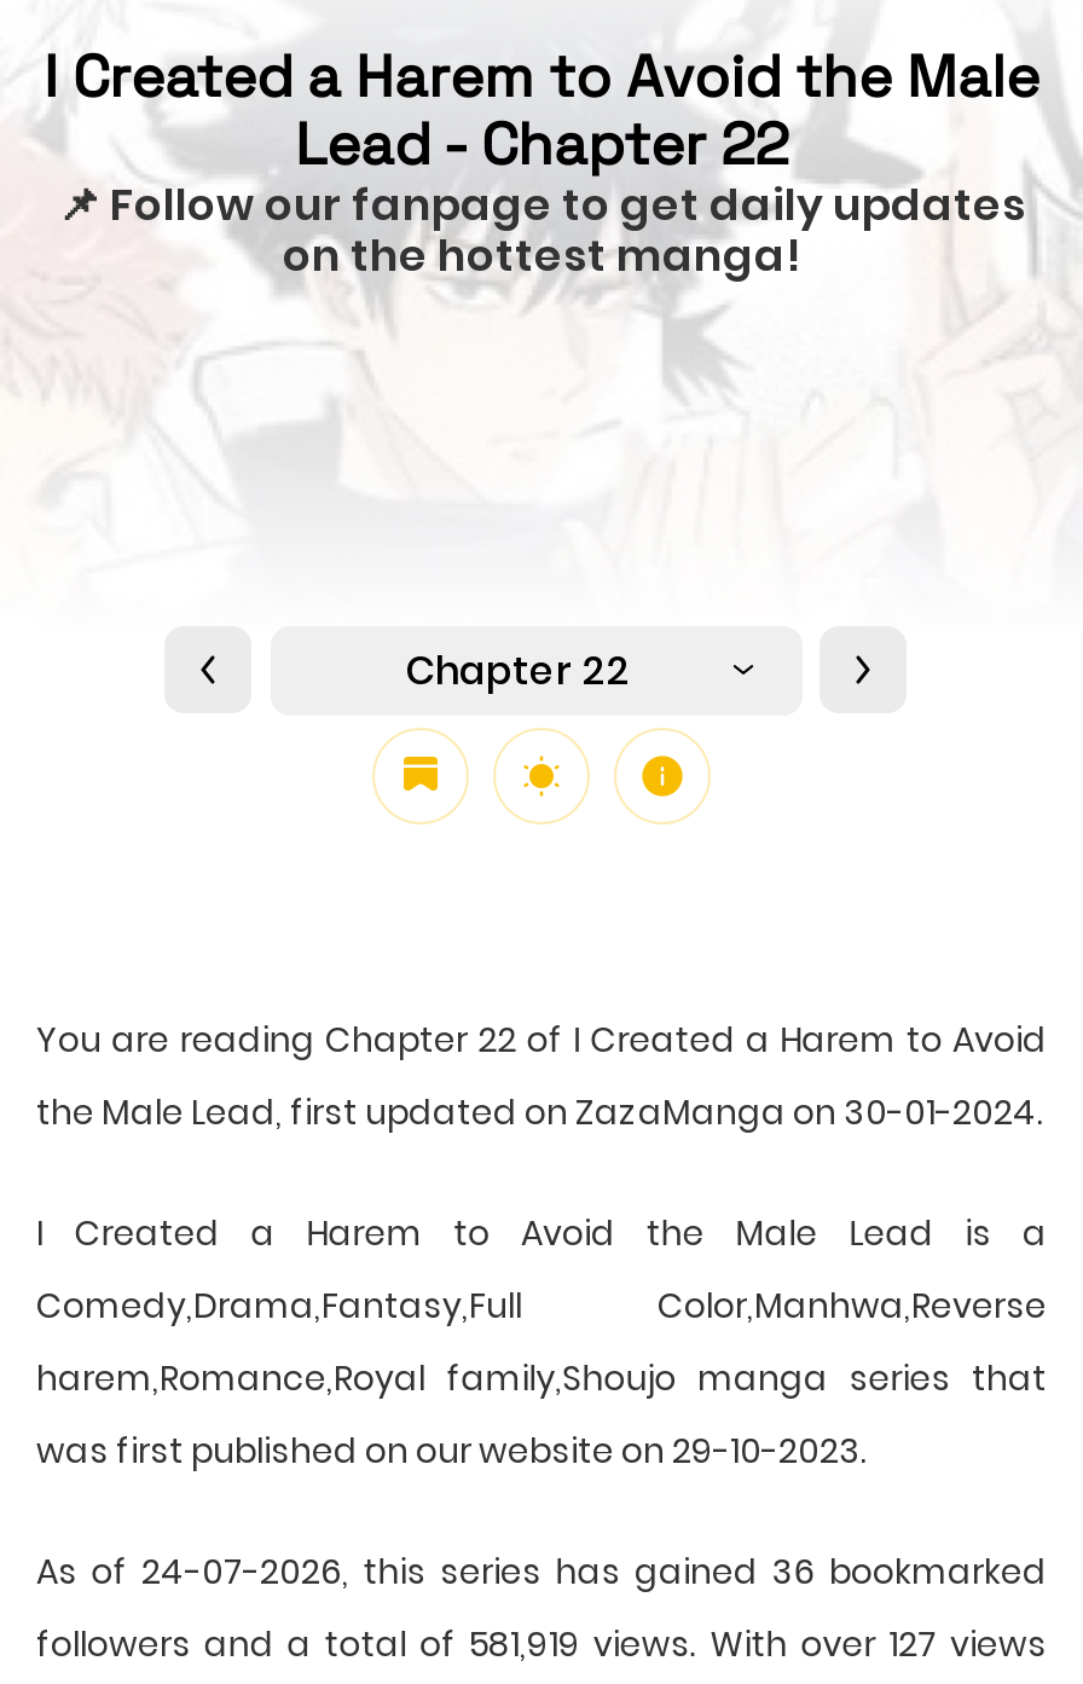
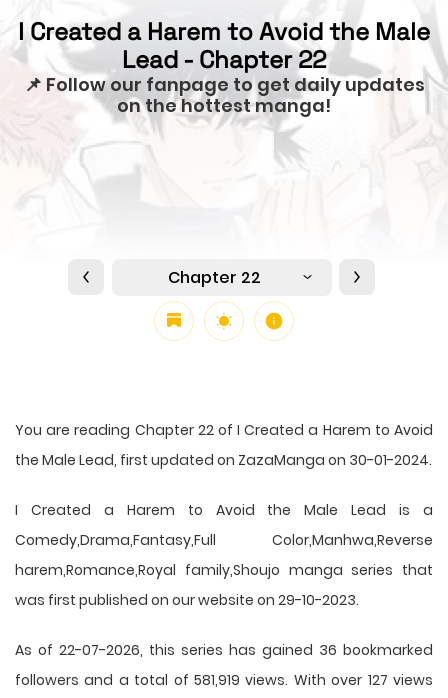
- As of 24-07-2026, this series has gained 36 bookmarked
+ As of 22-07-2026, this series has gained 36 bookmarked
